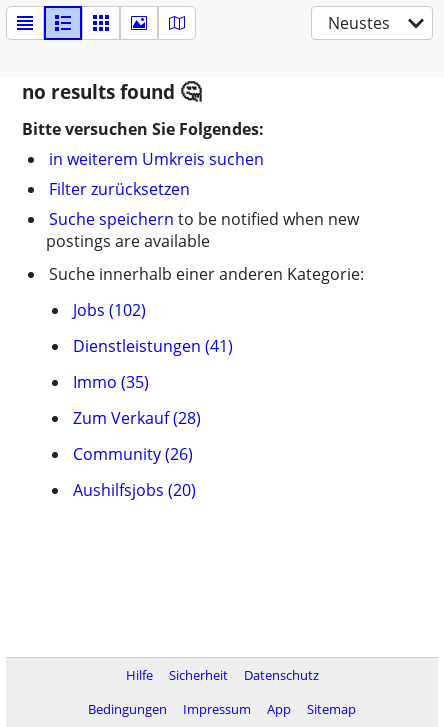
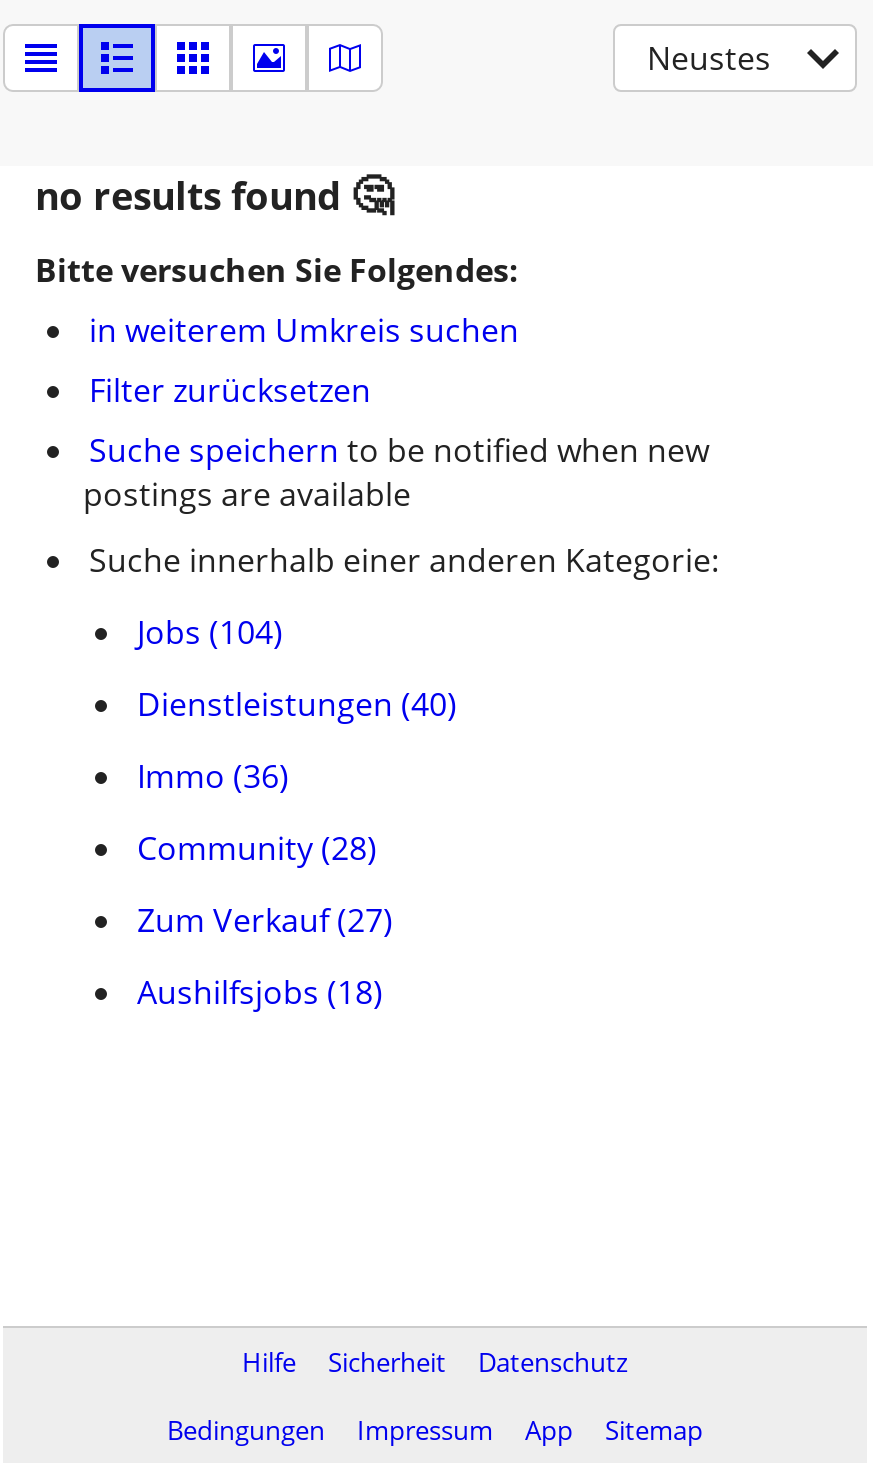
- Jobs (102)
+ Jobs (104)

- Dienstleistungen (41)
+ Dienstleistungen (40)

- Immo (35)
+ Immo (36)

- Zum Verkauf (28)
+ Community (28)

- Community (26)
+ Zum Verkauf (27)

- Aushilfsjobs (20)
+ Aushilfsjobs (18)
